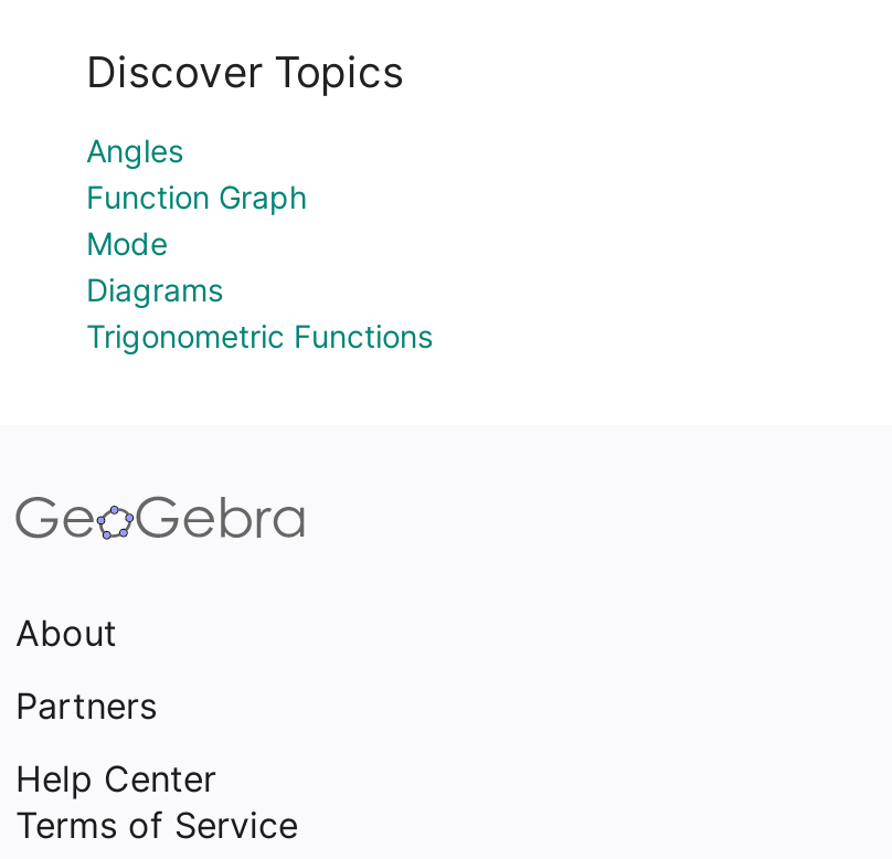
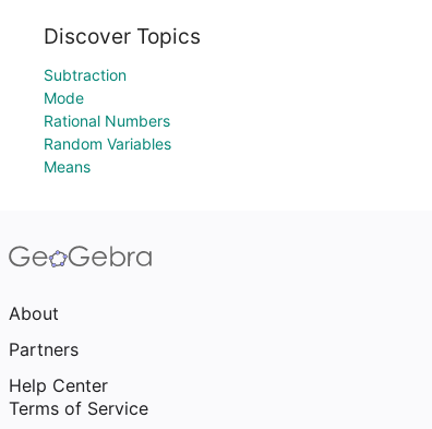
- Angles
- Function Graph
+ Subtraction

moved up: Mode

- Diagrams
- Trigonometric Functions
+ Rational Numbers
+ Random Variables
+ Means
